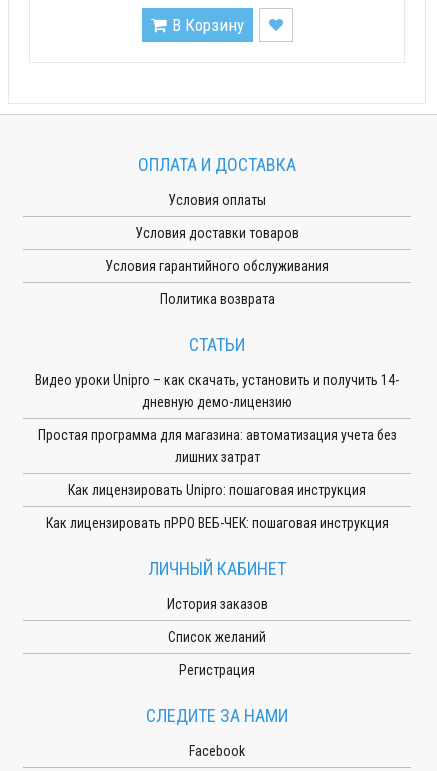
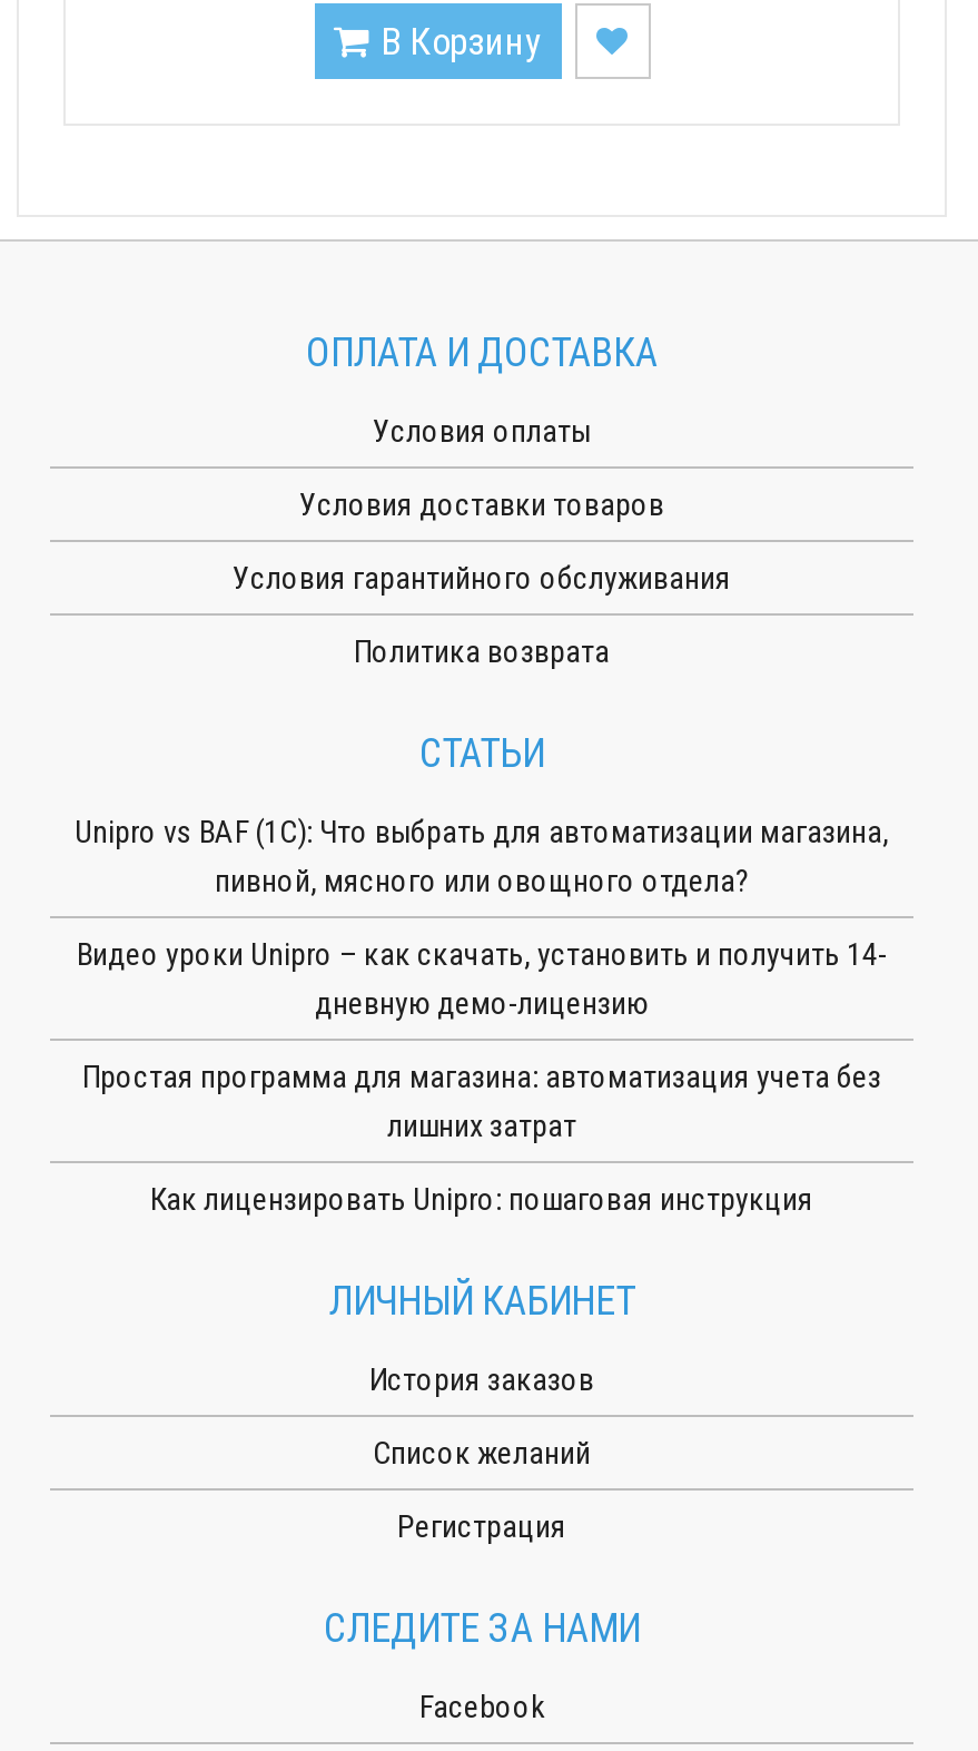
+ Unipro vs BAF (1С): Что выбрать для автоматизации магазина,
+ пивной, мясного или овощного отдела?

moved down: Видео уроки Unipro – как скачать, установить и получить 14- | дневную демо-лицензию | Простая программа для магазина: автоматизация учета без | лишних затрат | Как лицензировать Unipro: пошаговая инструкция

- Как лицензировать пРРО ВЕБ-ЧЕК: пошаговая инструкция
